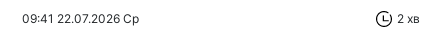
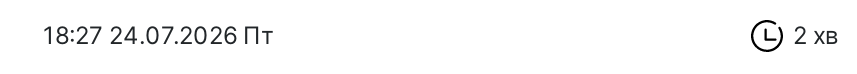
- 09:41 22.07.2026 Ср
+ 18:27 24.07.2026 Пт
